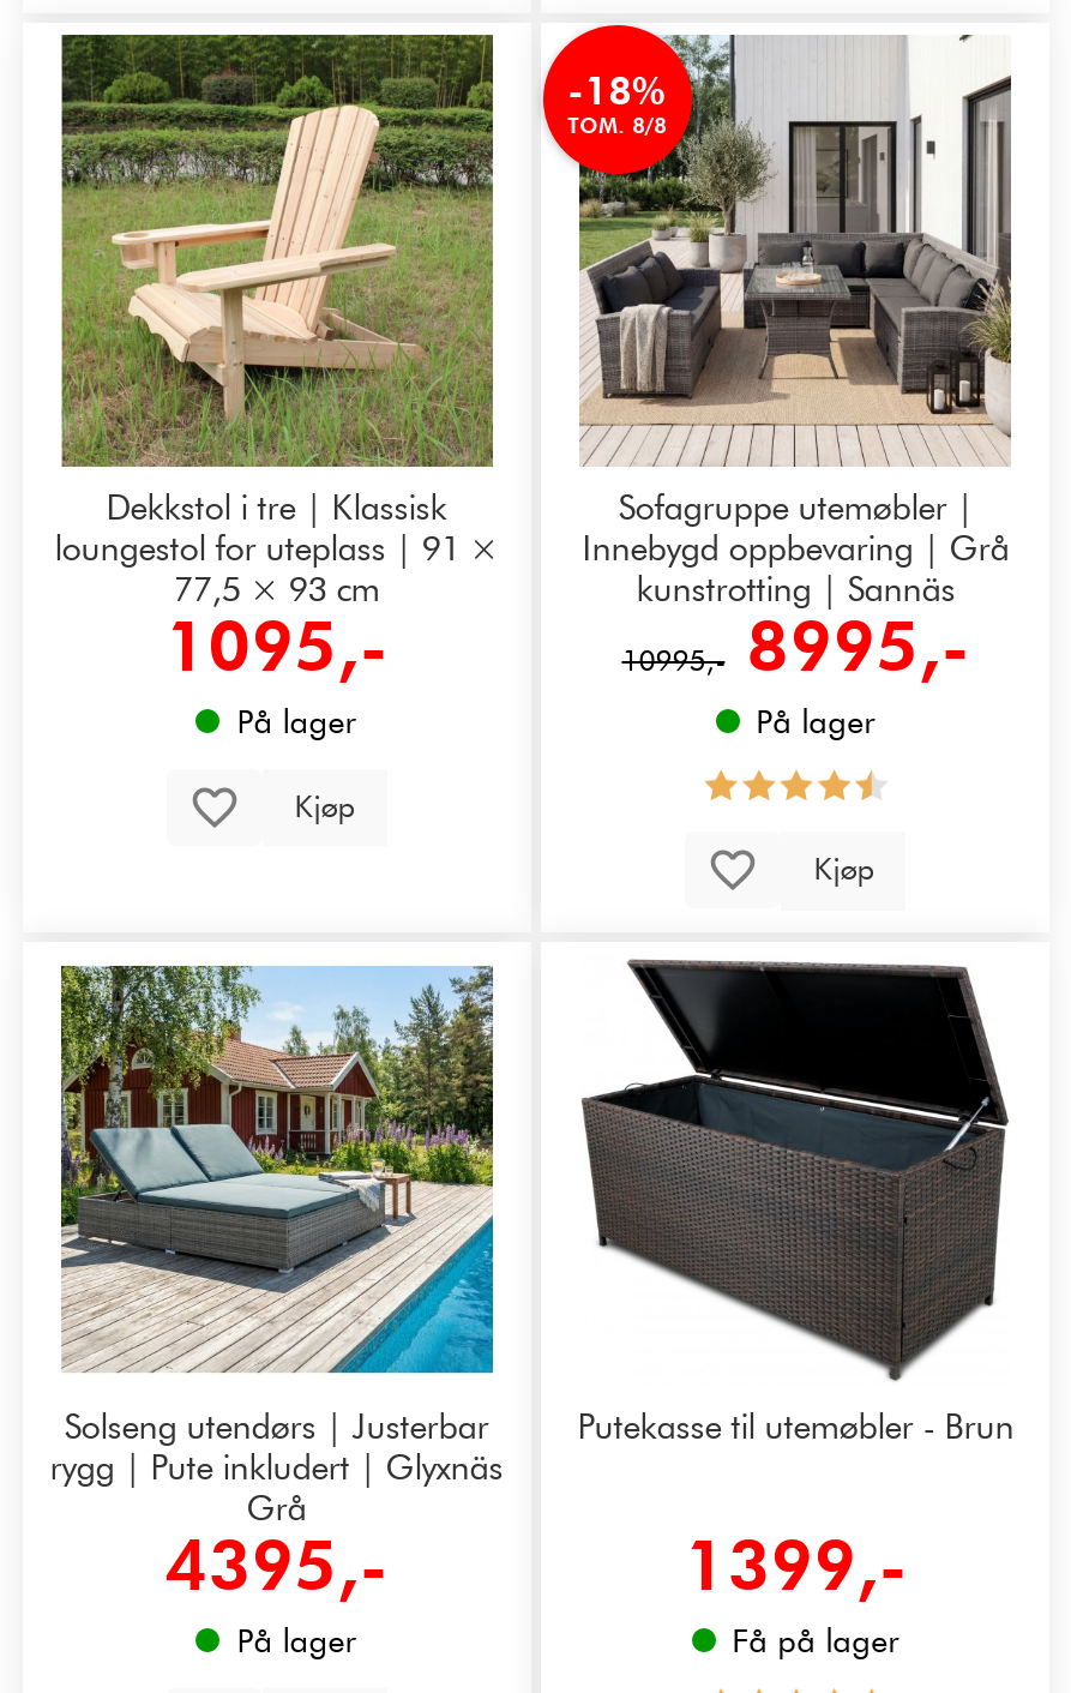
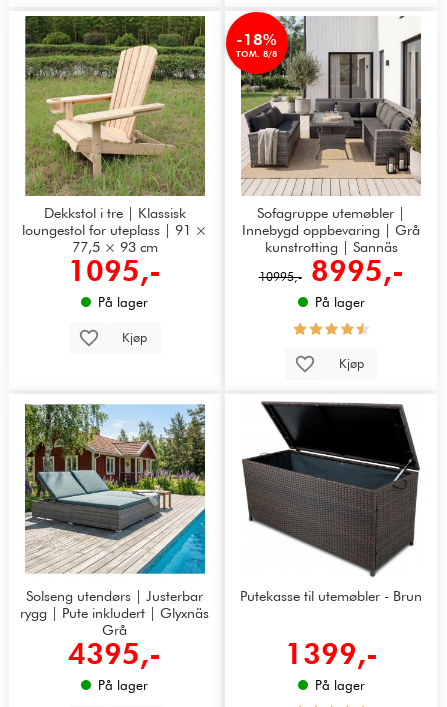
- Få på lager
+ På lager
